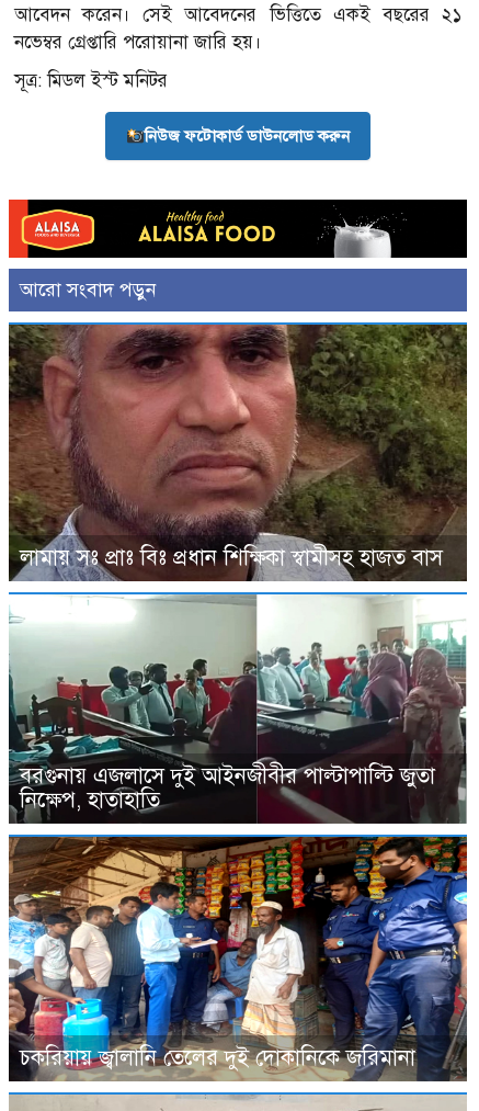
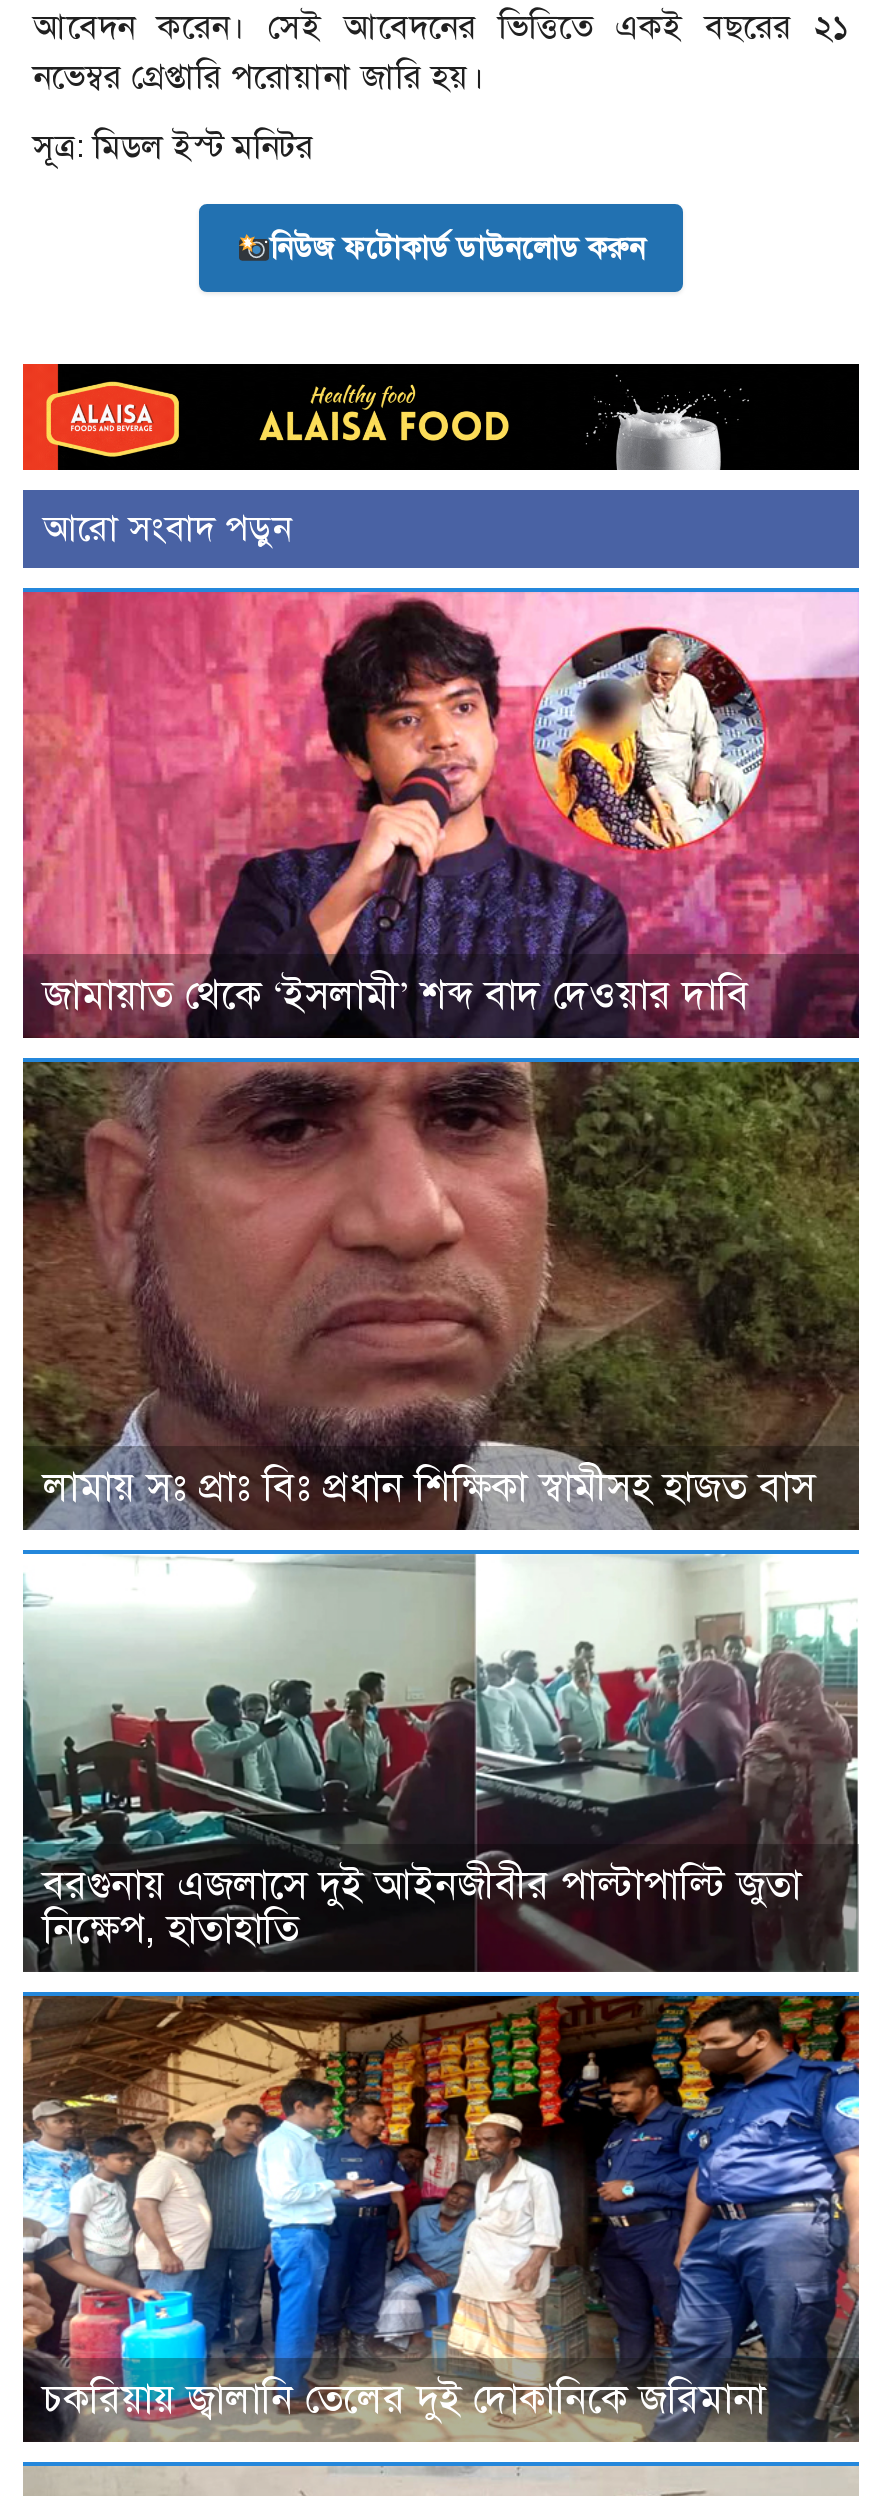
+ [image]
+ জামায়াত থেকে ‘ইসলামী’ শব্দ বাদ দেওয়ার দাবি
